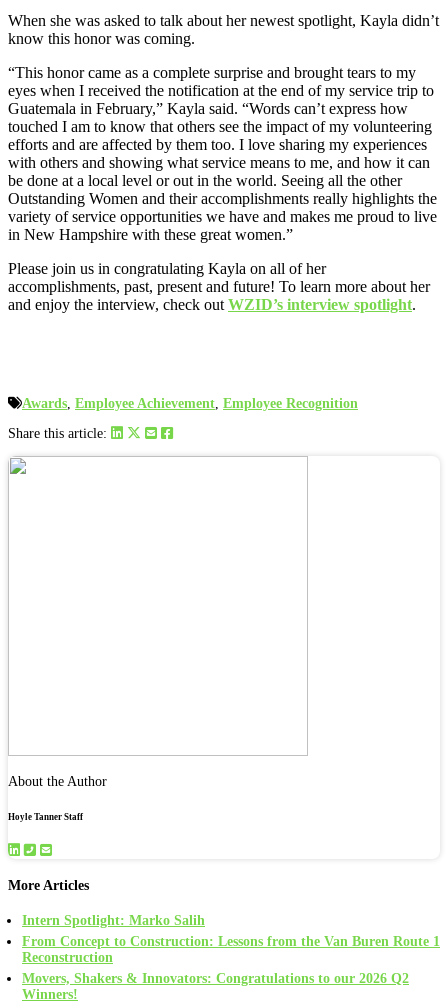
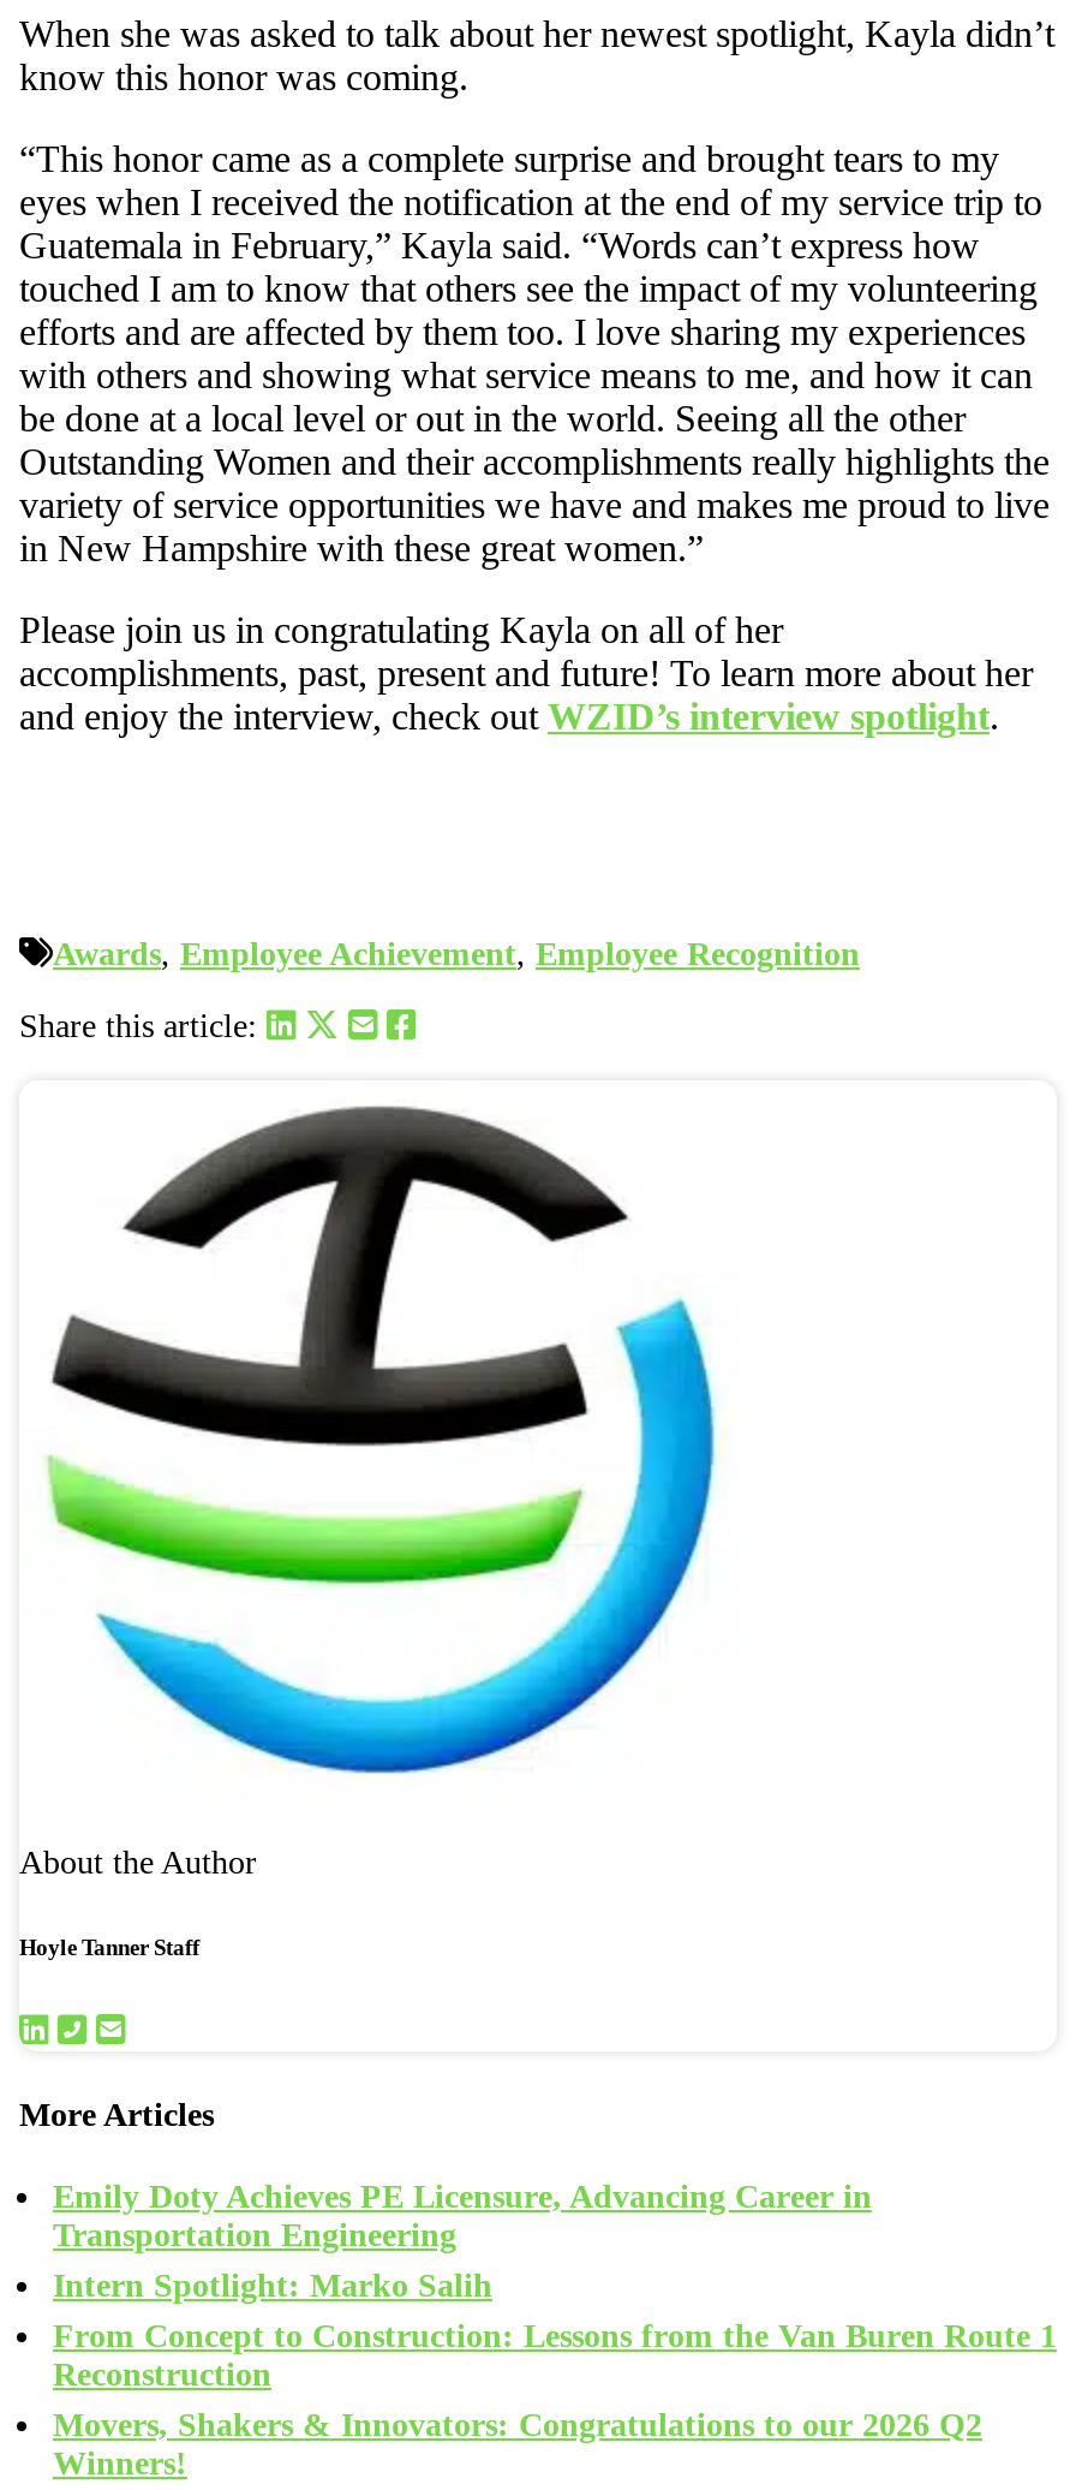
+ [image]

+ Emily Doty Achieves PE Licensure, Advancing Career in
+ Transportation Engineering
